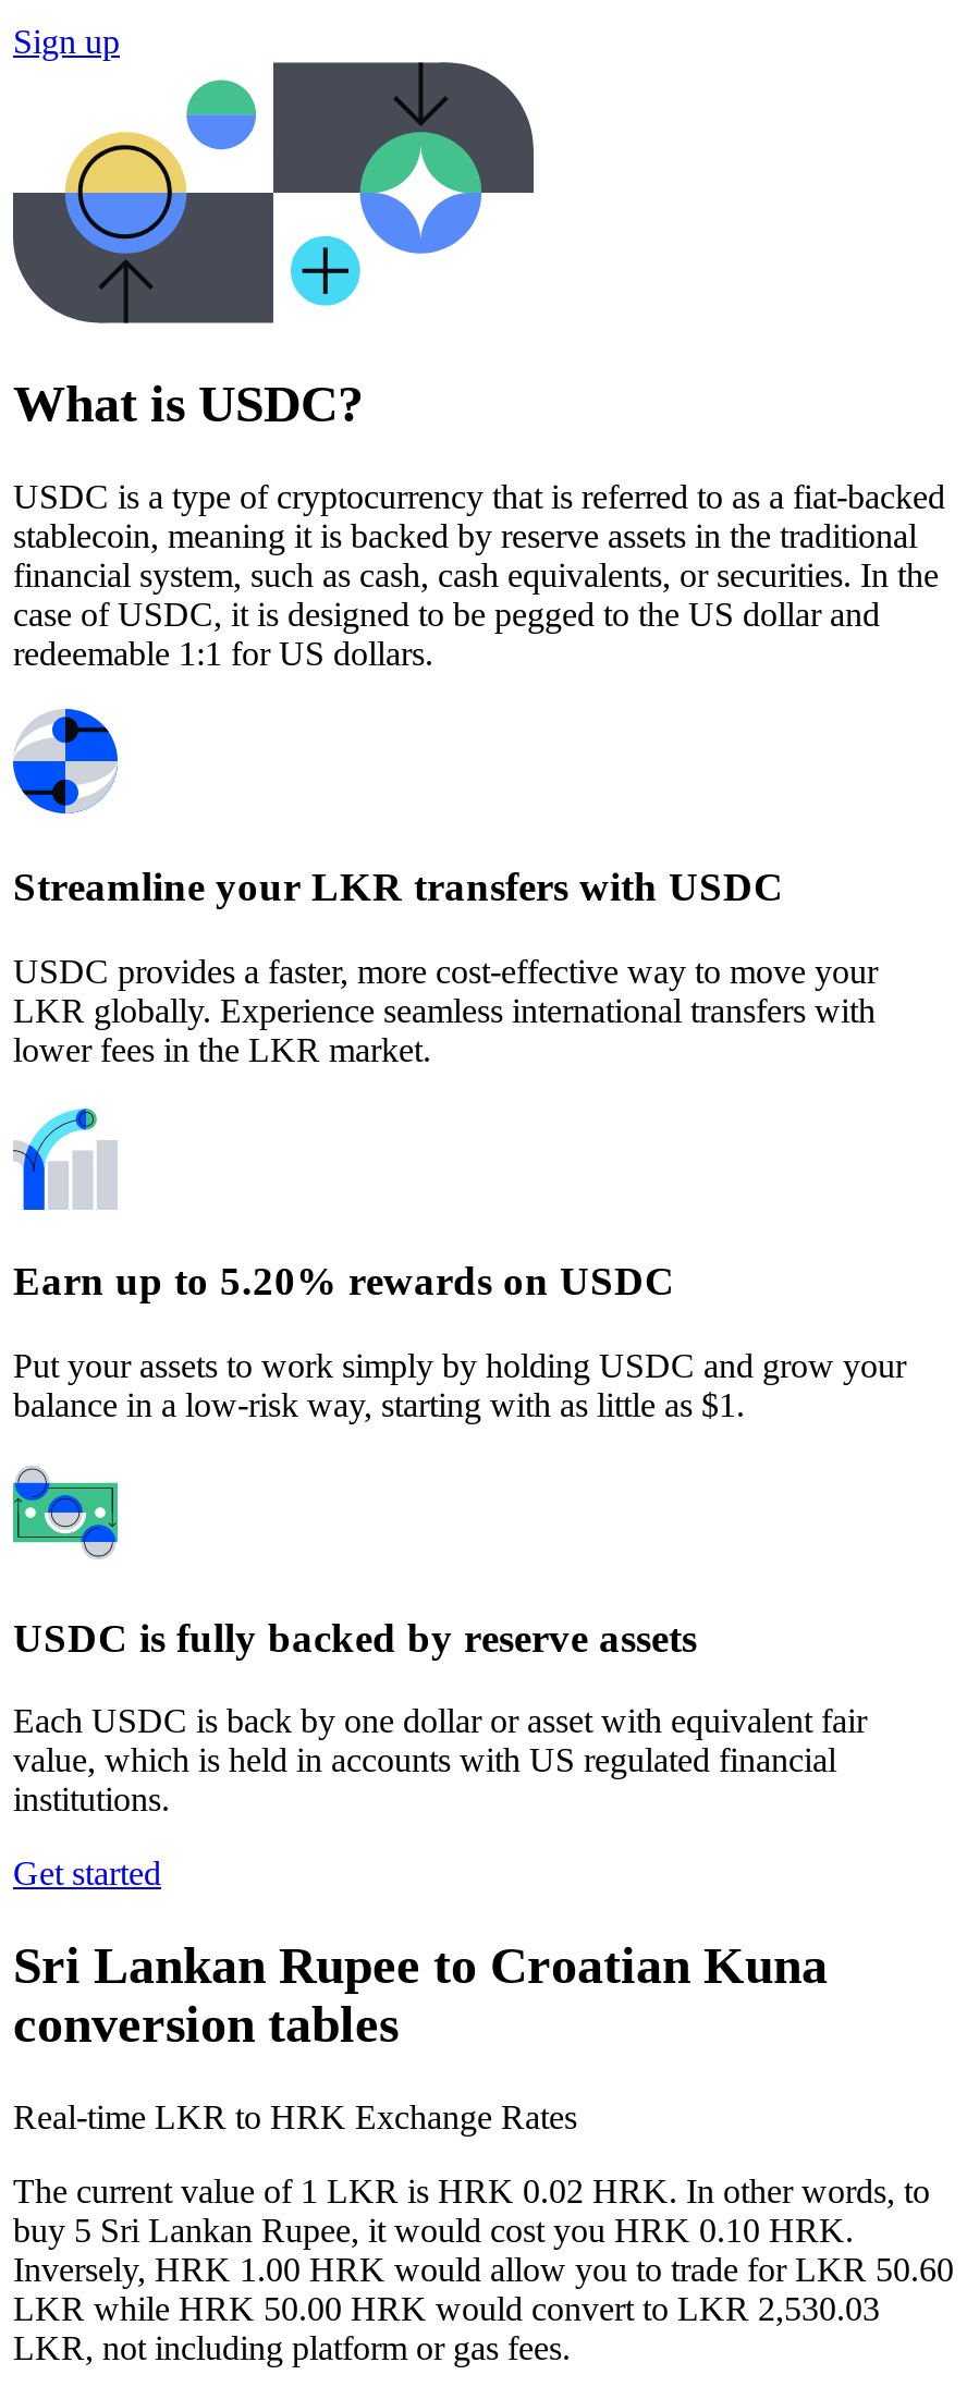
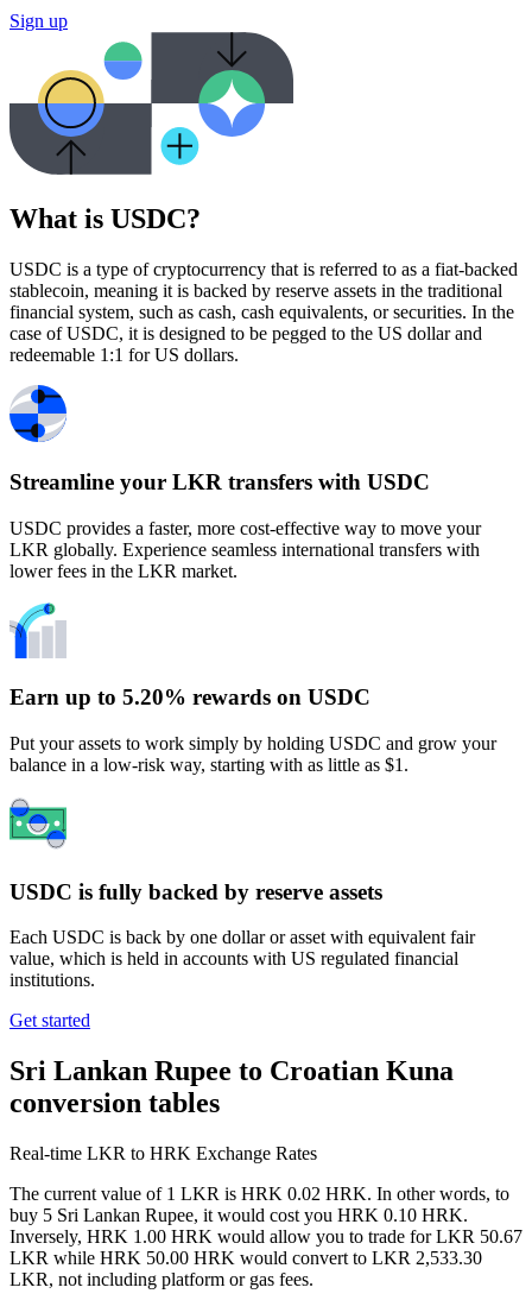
- Inversely, HRK 1.00 HRK would allow you to trade for LKR 50.60
+ Inversely, HRK 1.00 HRK would allow you to trade for LKR 50.67

- LKR while HRK 50.00 HRK would convert to LKR 2,530.03
+ LKR while HRK 50.00 HRK would convert to LKR 2,533.30
